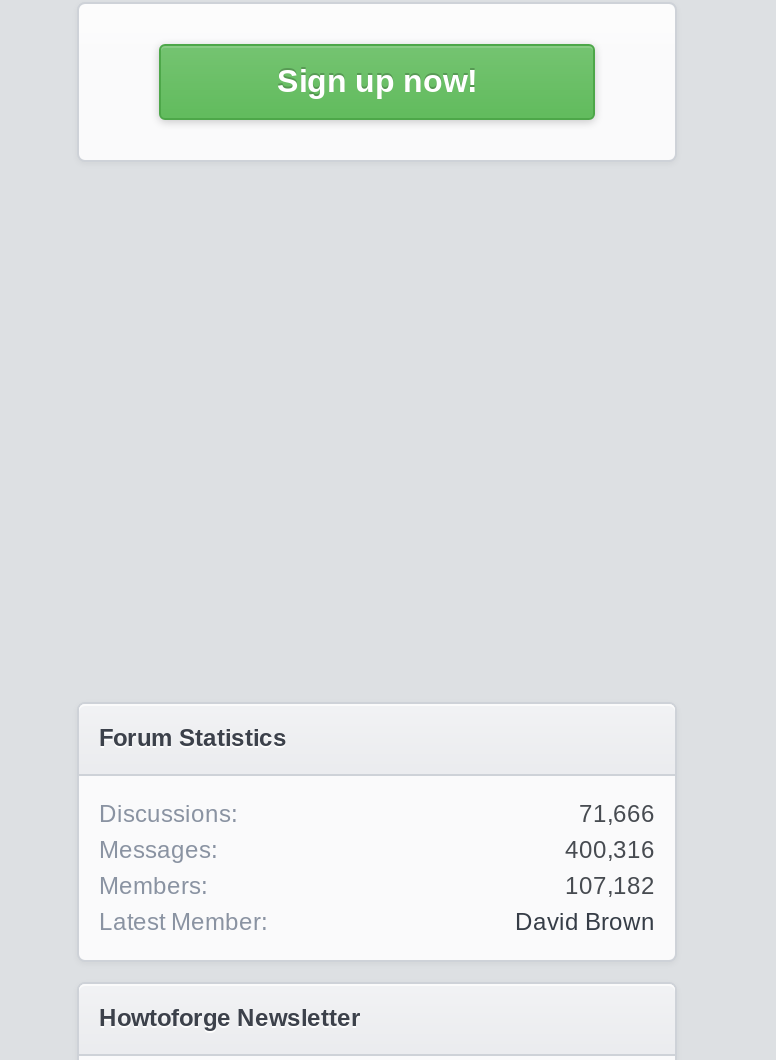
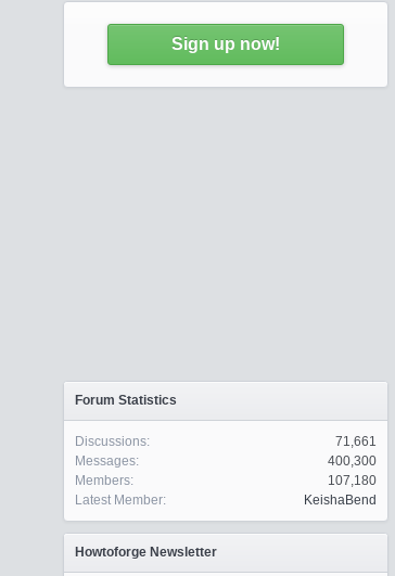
- 71,666
+ 71,661

- 400,316
+ 400,300

- 107,182
+ 107,180

- David Brown
+ KeishaBend
